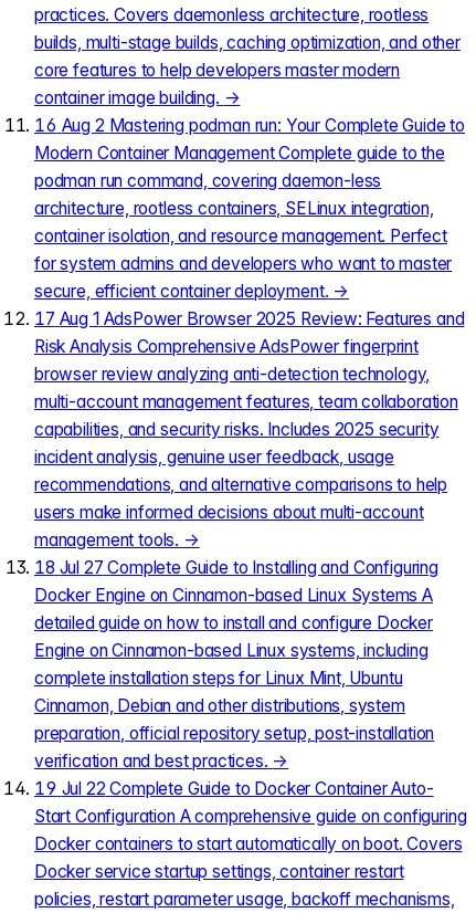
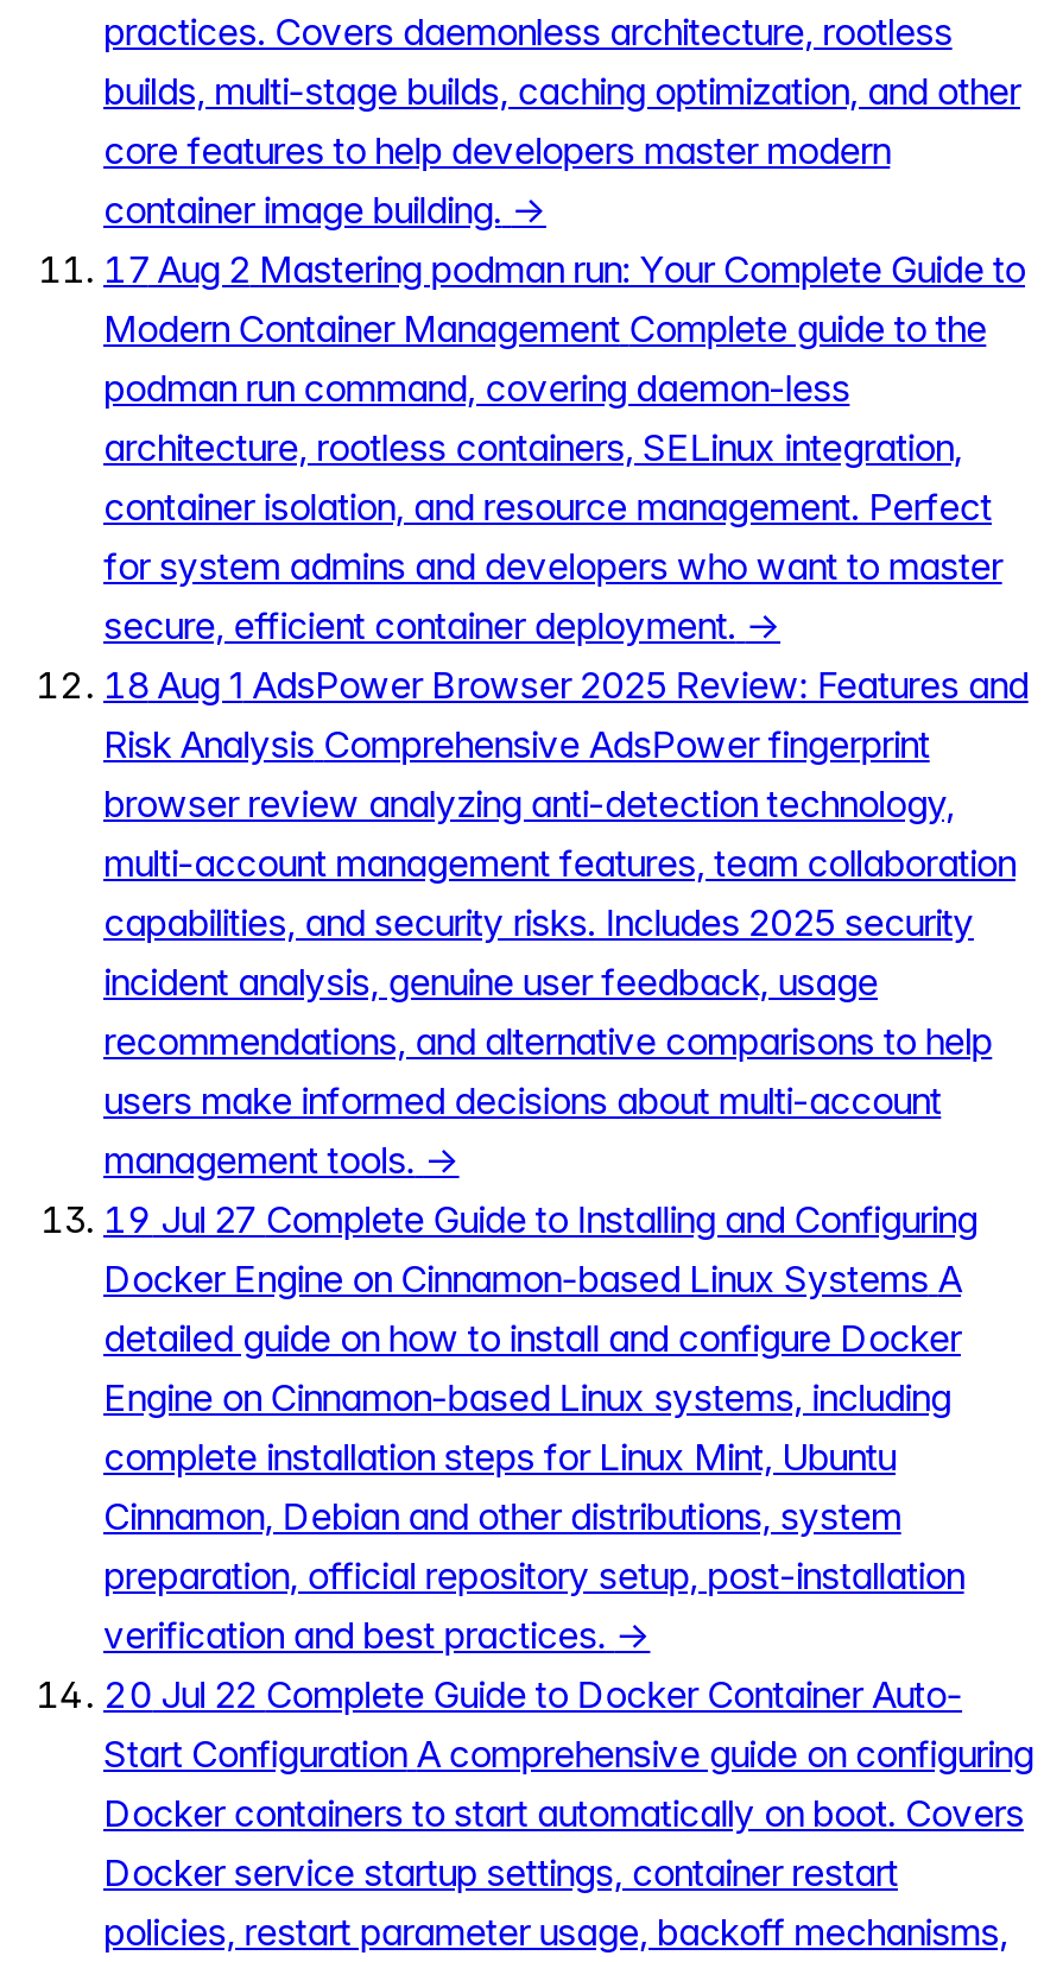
- 16 Aug 2 Mastering podman run: Your Complete Guide to
+ 17 Aug 2 Mastering podman run: Your Complete Guide to

- 17 Aug 1 AdsPower Browser 2025 Review: Features and
+ 18 Aug 1 AdsPower Browser 2025 Review: Features and

- 18 Jul 27 Complete Guide to Installing and Configuring
+ 19 Jul 27 Complete Guide to Installing and Configuring

- 19 Jul 22 Complete Guide to Docker Container Auto-
+ 20 Jul 22 Complete Guide to Docker Container Auto-
